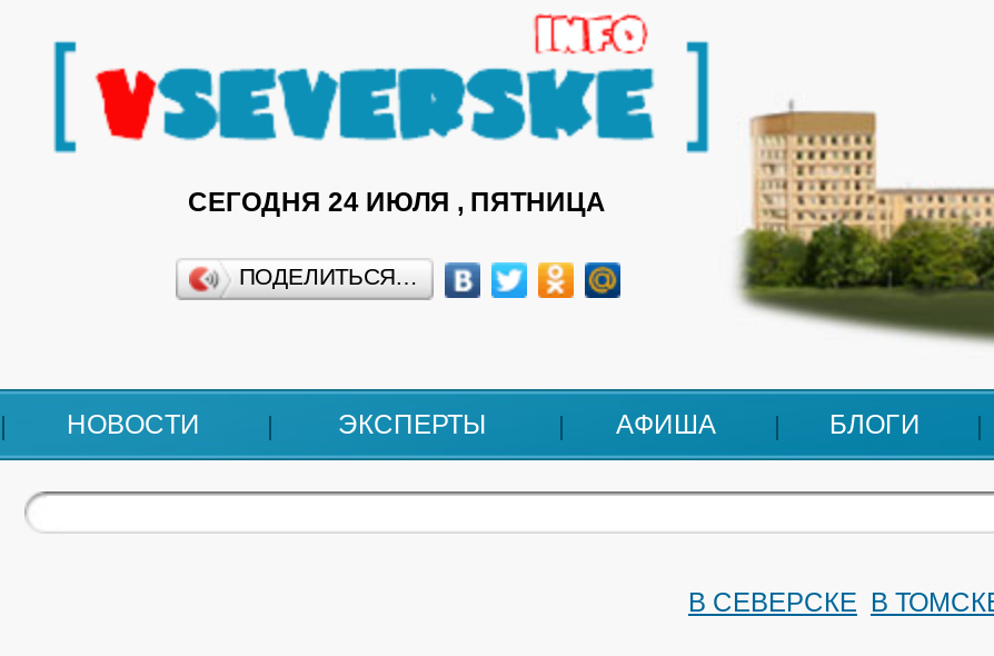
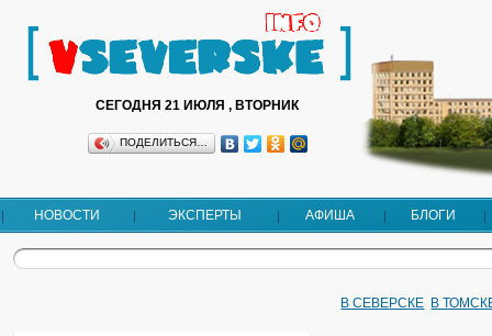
- СЕГОДНЯ 24 ИЮЛЯ , ПЯТНИЦА
+ СЕГОДНЯ 21 ИЮЛЯ , ВТОРНИК
